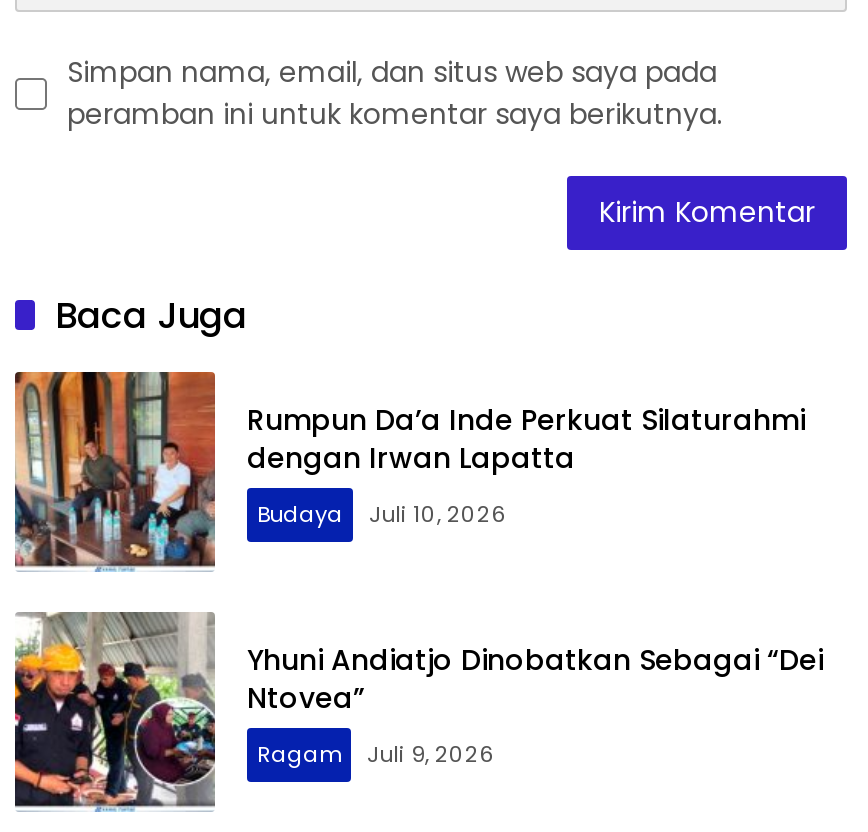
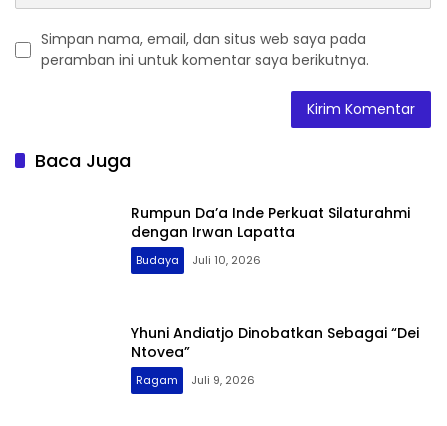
- [image]

- [image]
